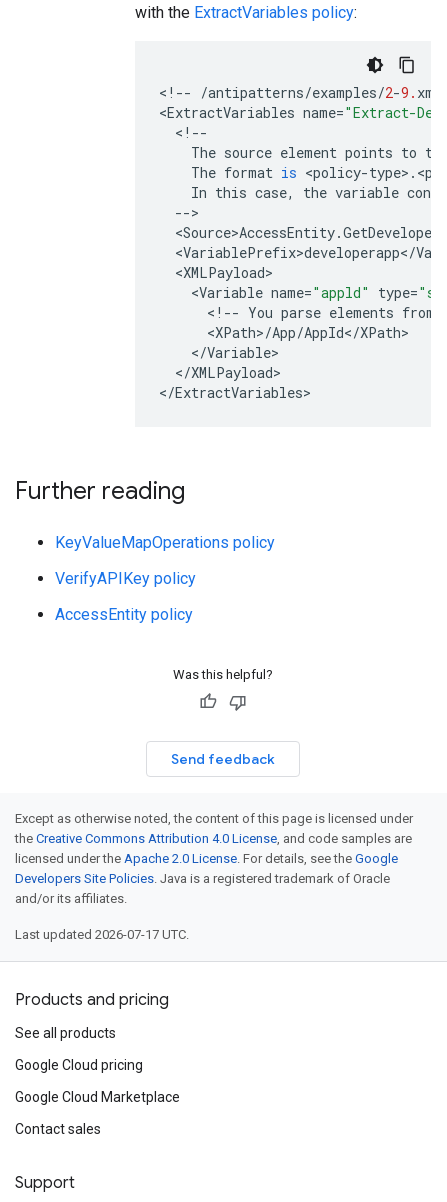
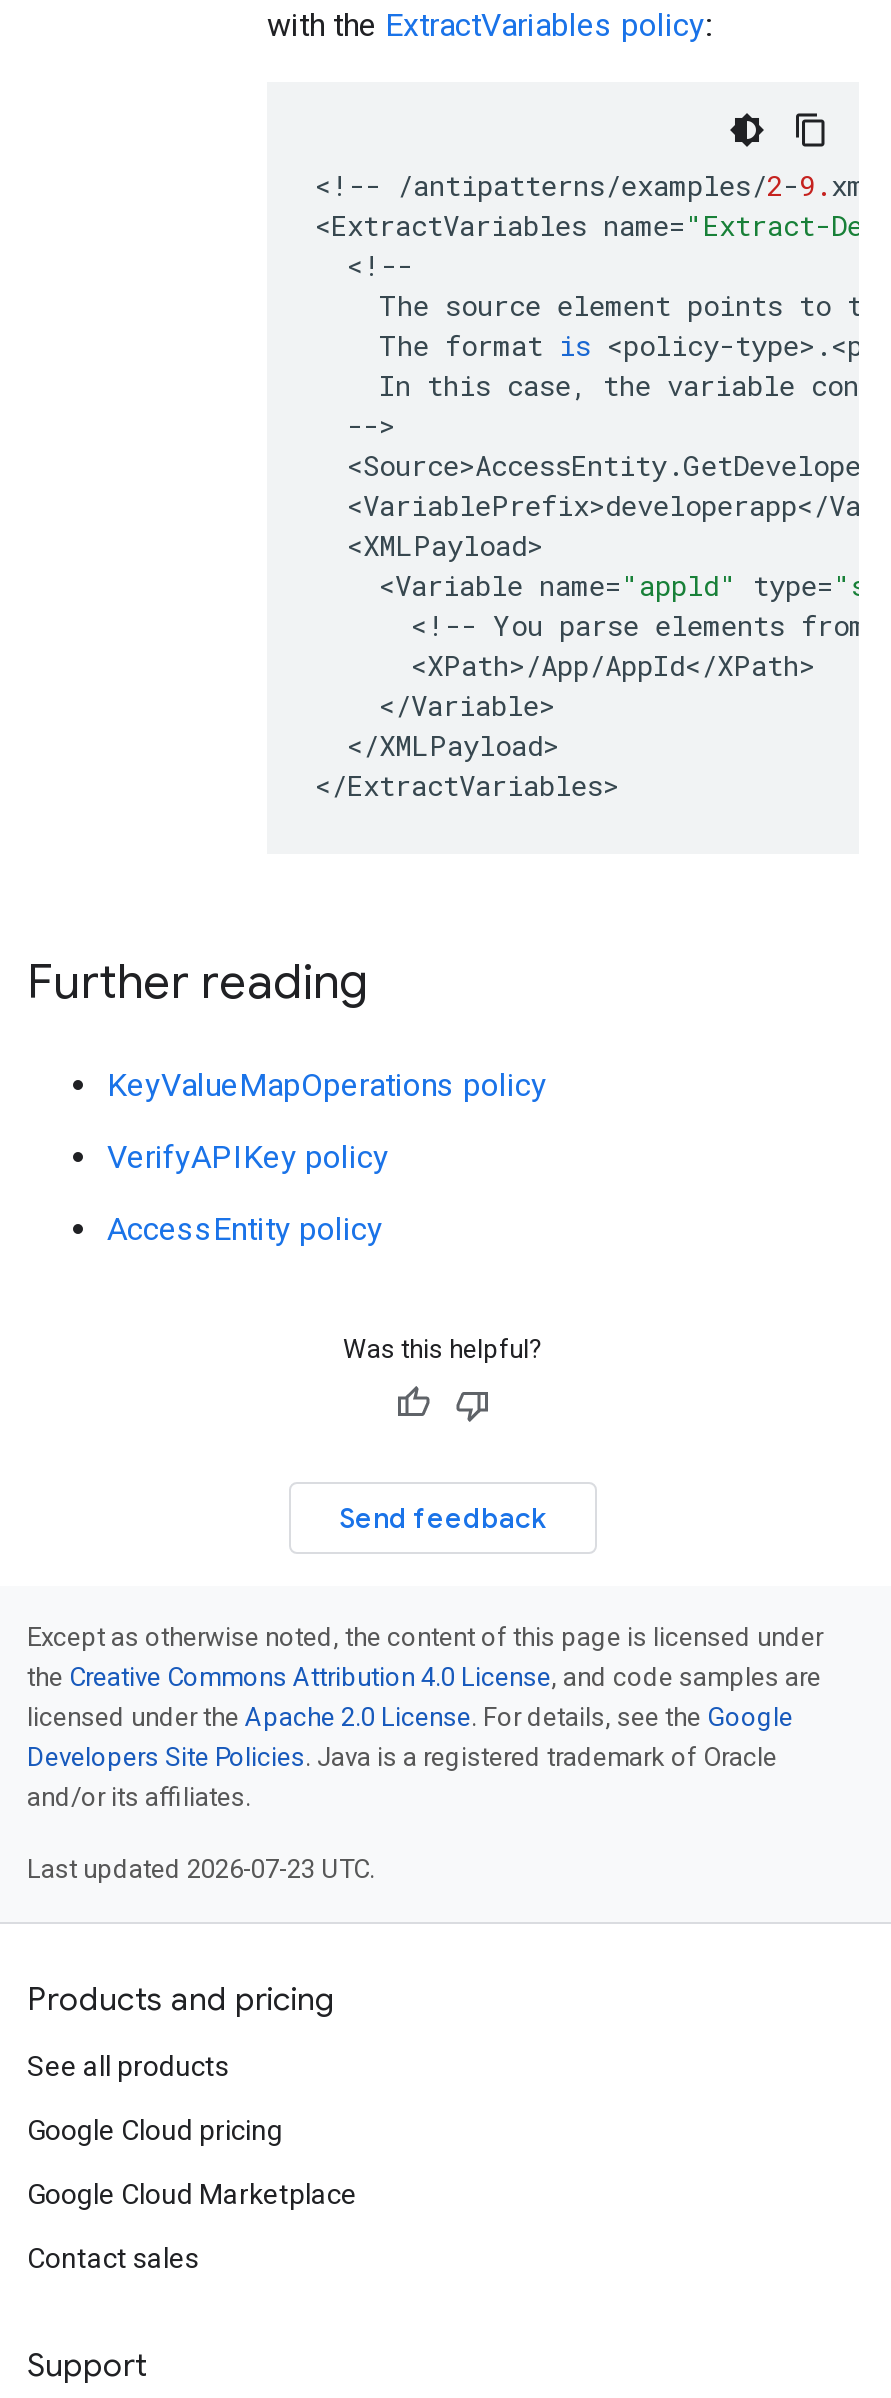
- Last updated 2026-07-17 UTC.
+ Last updated 2026-07-23 UTC.
